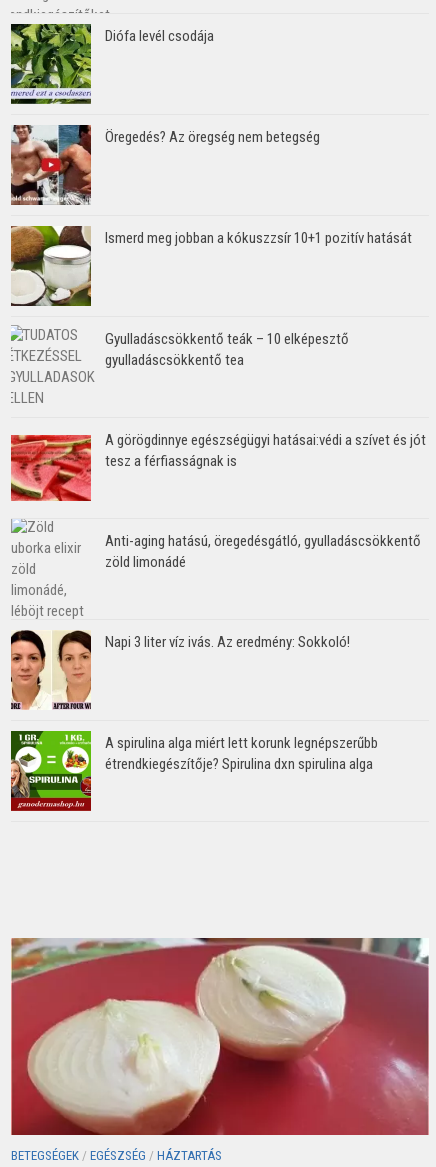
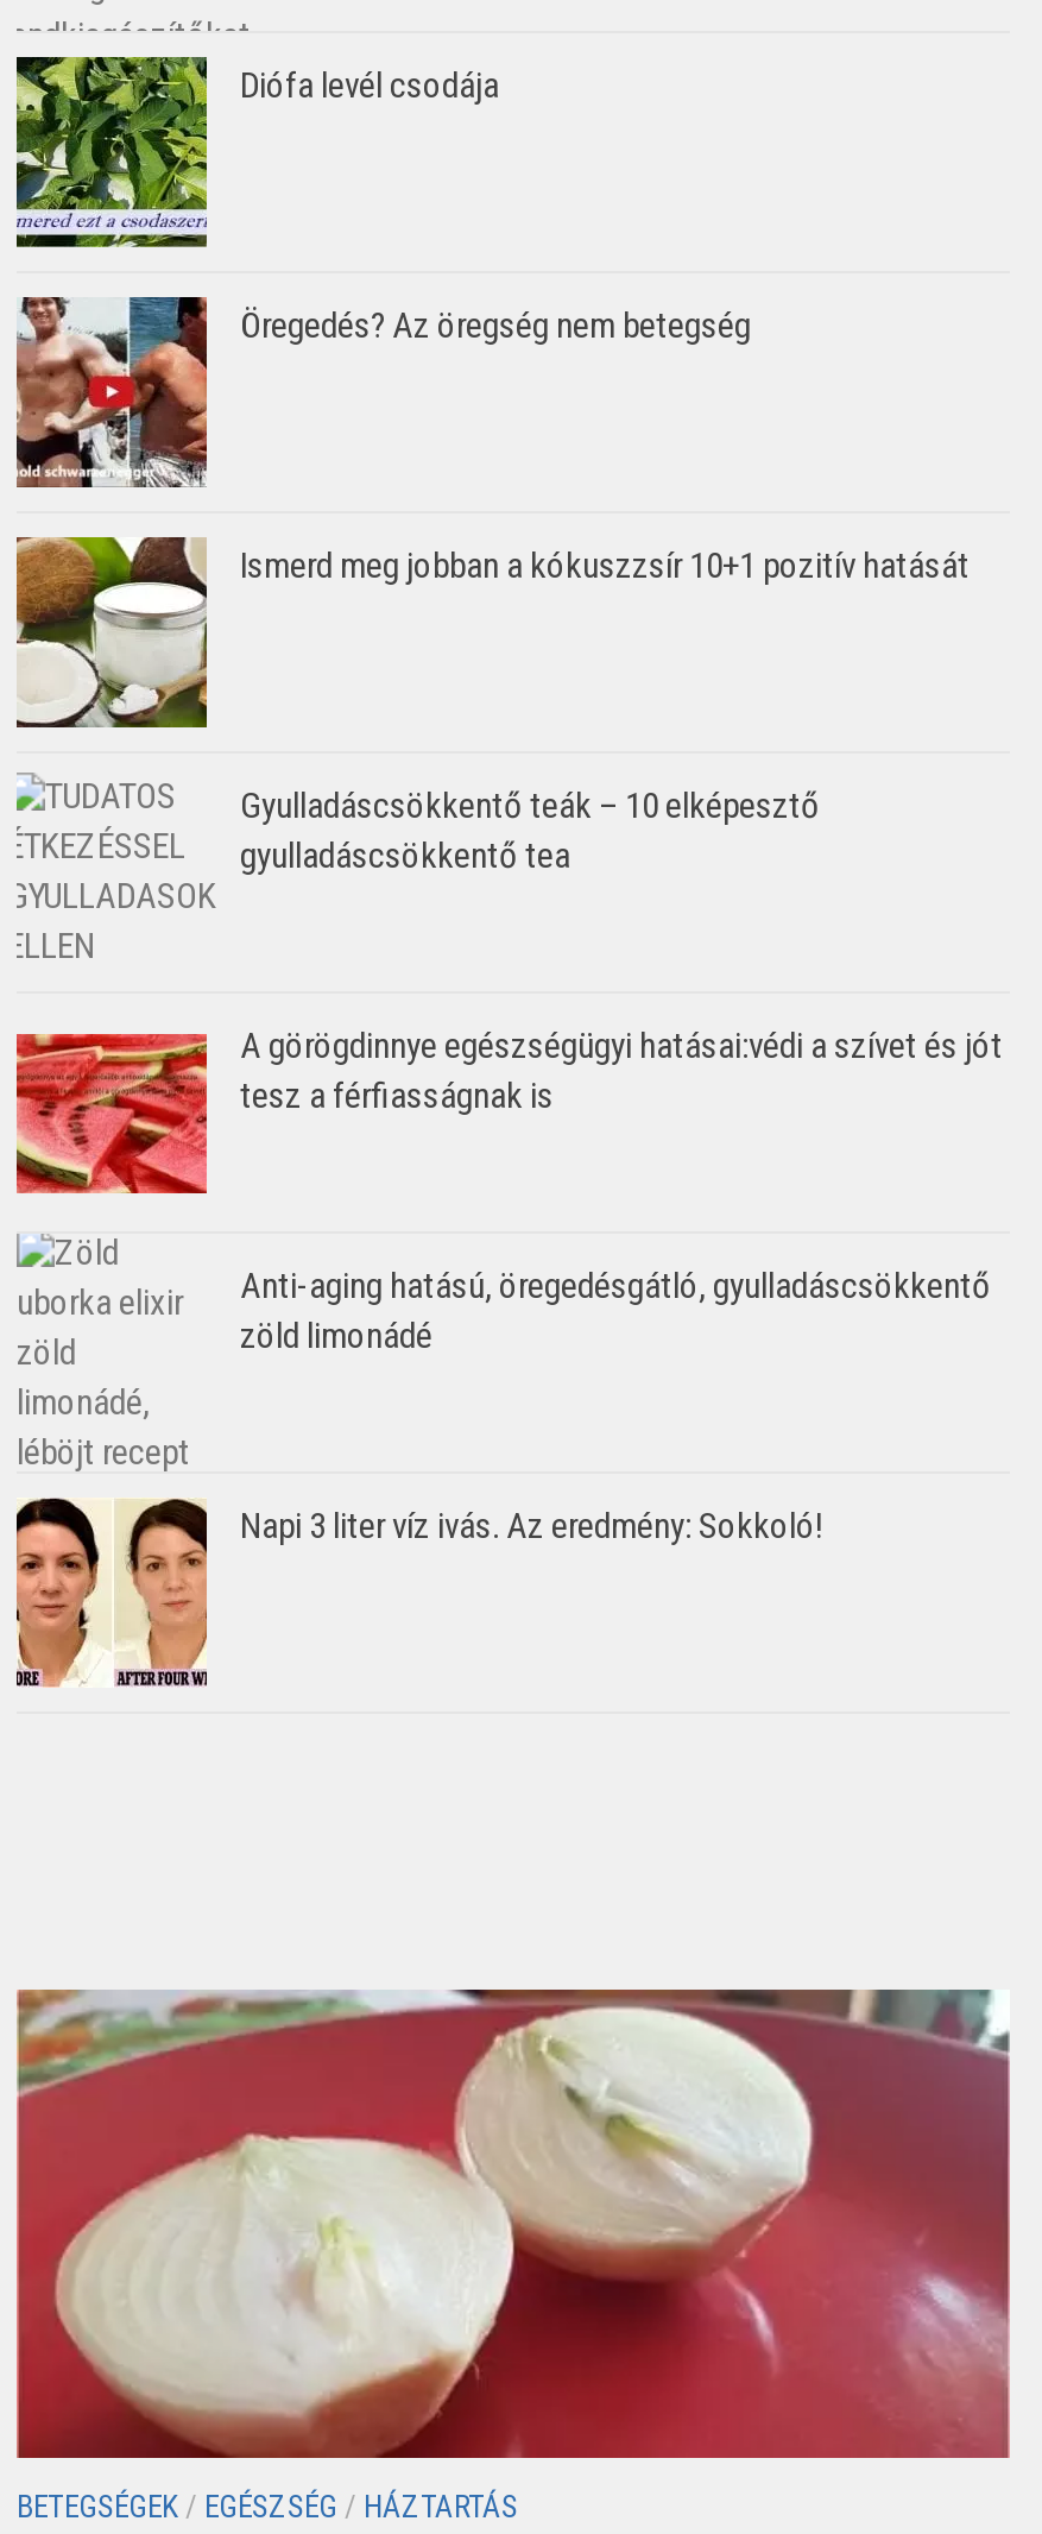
- [image]
- A spirulina alga miért lett korunk legnépszerűbb
- étrendkiegészítője? Spirulina dxn spirulina alga
